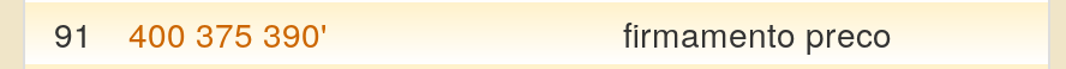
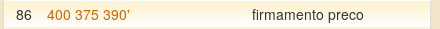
- 91 400 375 390'
+ 86 400 375 390'
